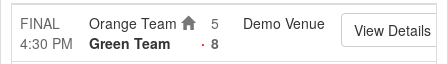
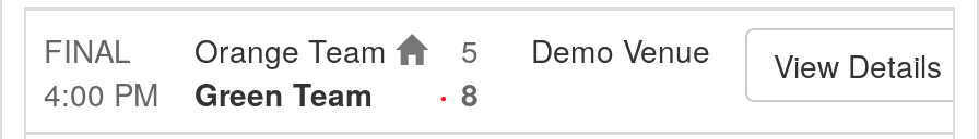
- 4:30 PM Green Team
+ 4:00 PM Green Team
